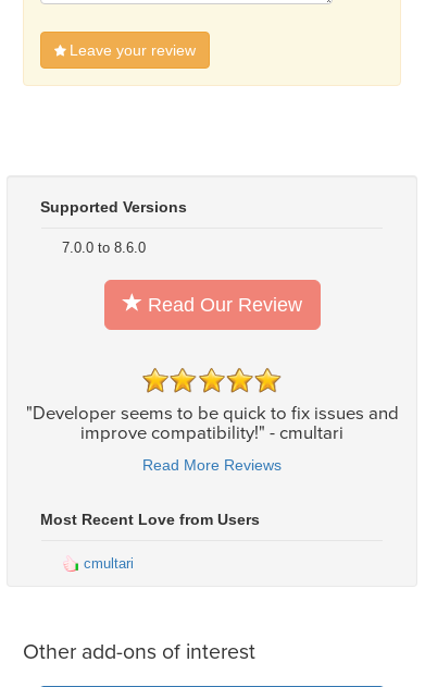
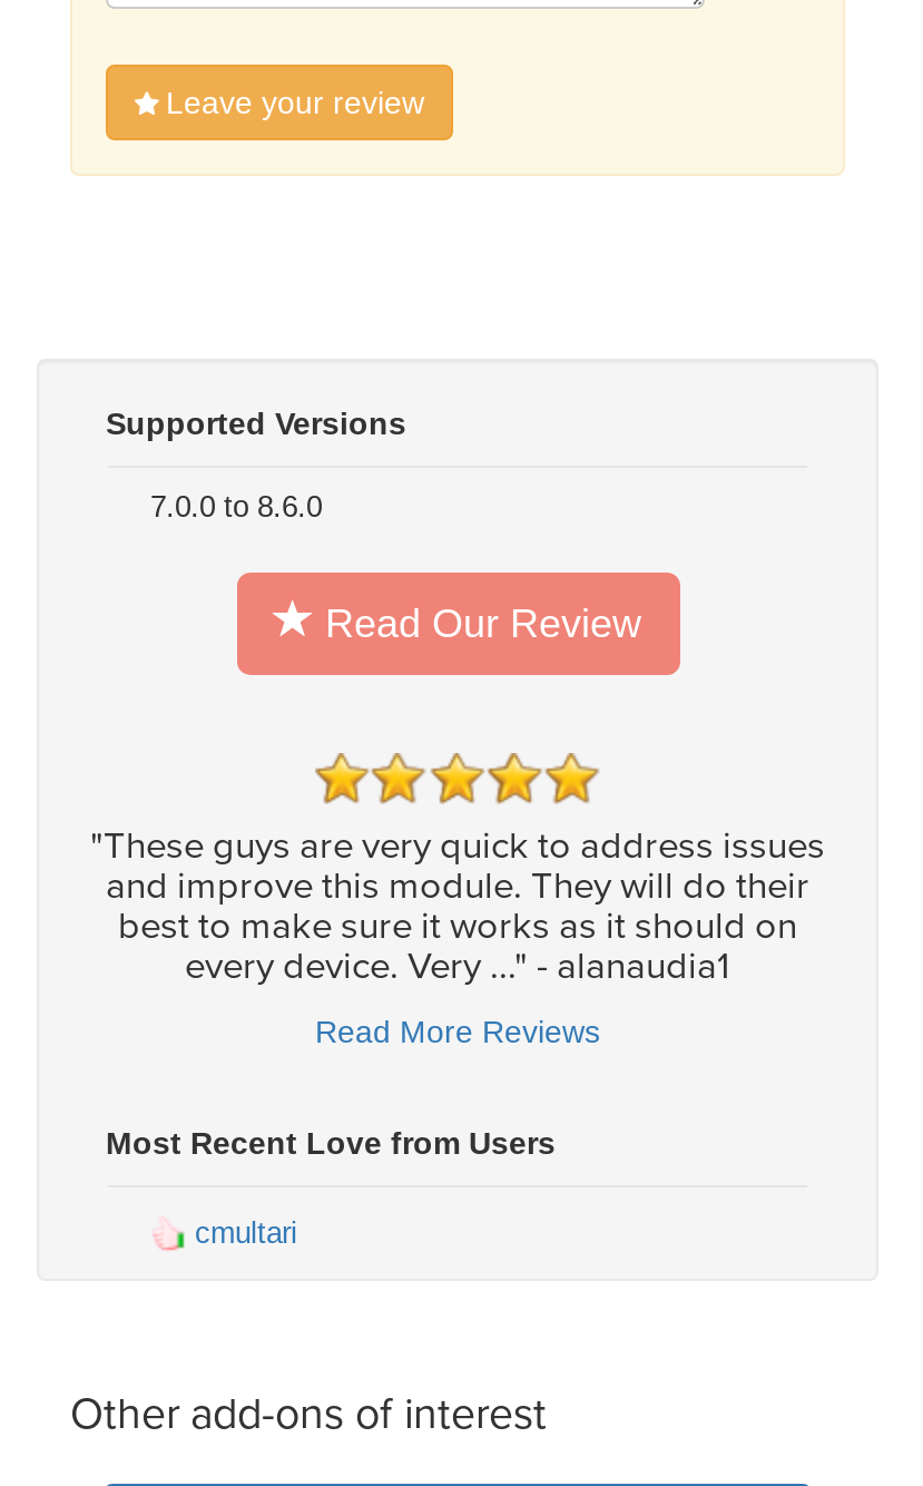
- "Developer seems to be quick to fix issues and
- improve compatibility!" - cmultari
+ "These guys are very quick to address issues
+ and improve this module. They will do their
+ best to make sure it works as it should on
+ every device. Very ..." - alanaudia1
